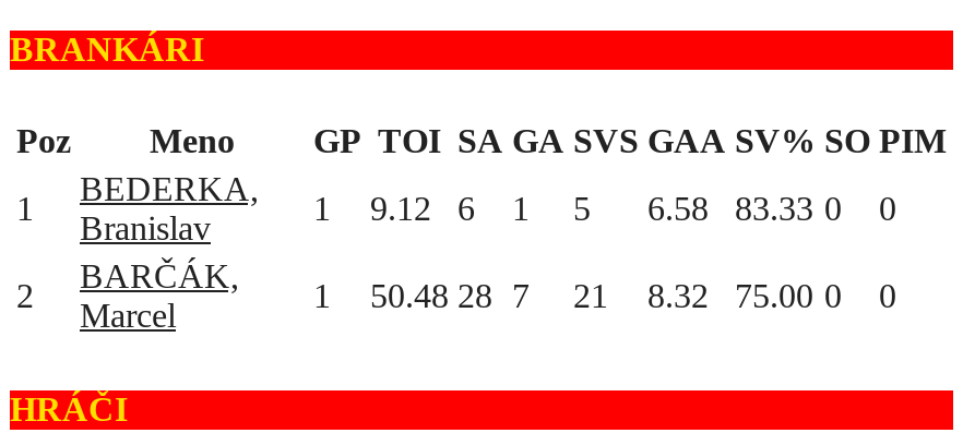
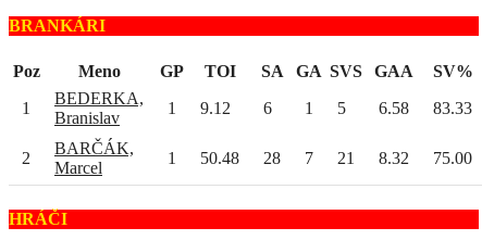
- GP TOI SA GA SVS GAA SV% SO PIM
+ GP
+ TOI
+ SA
+ GA SVS
+ GAA
+ SV%

- 83.33 0
- 0
+ 83.33

- 75.00 0
- 0
+ 75.00
